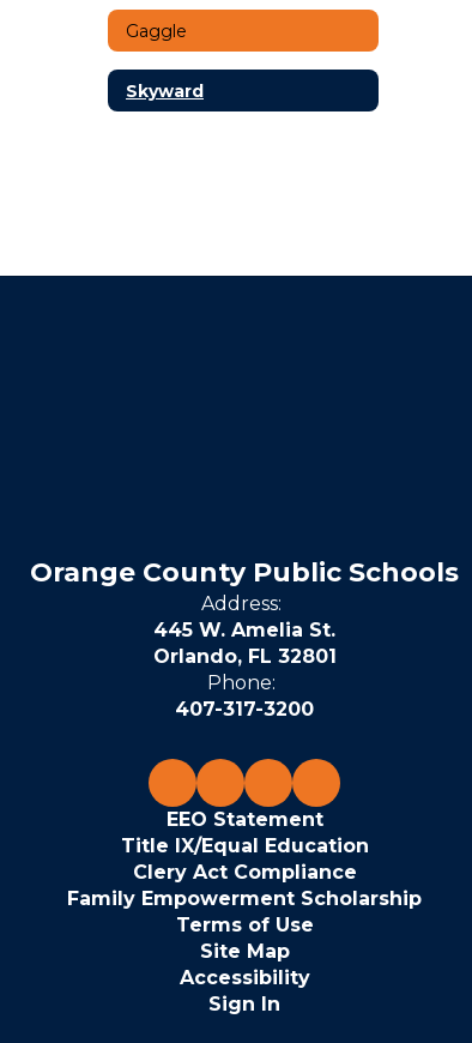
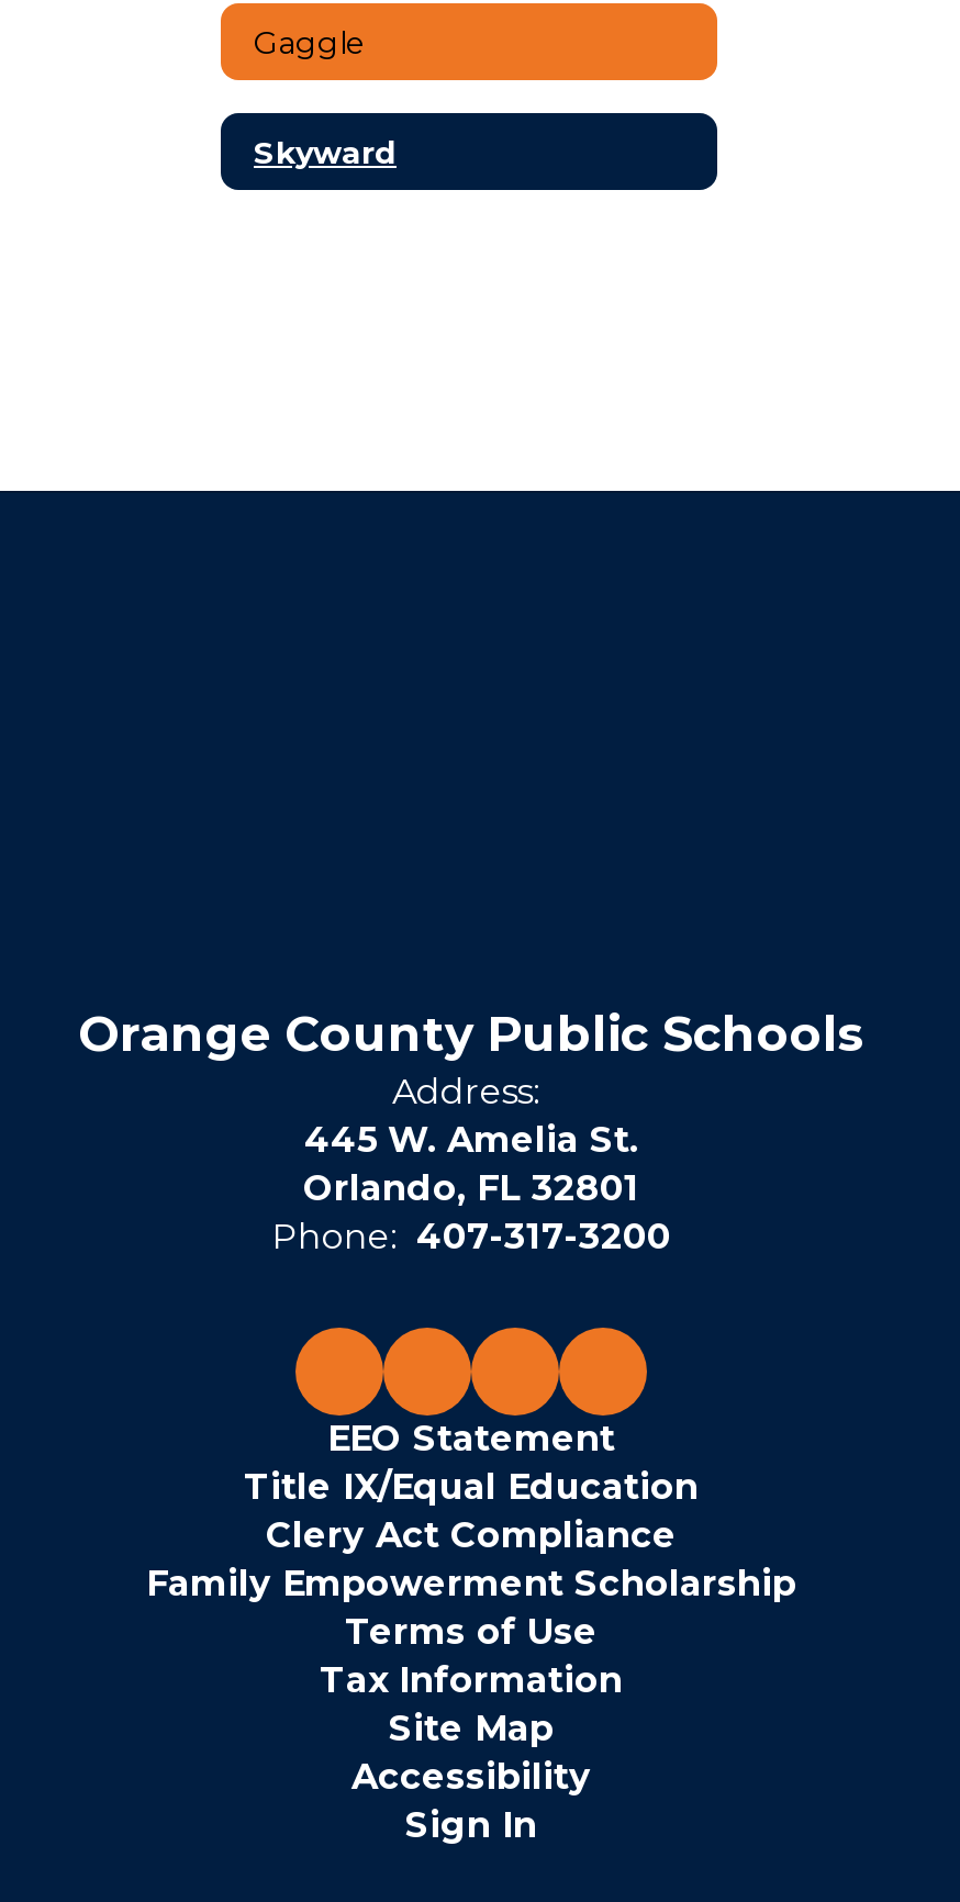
moved up: EEO Statement | Title IX/Equal Education | Clery Act Compliance | Family Empowerment Scholarship | Terms of Use

+ Tax Information
